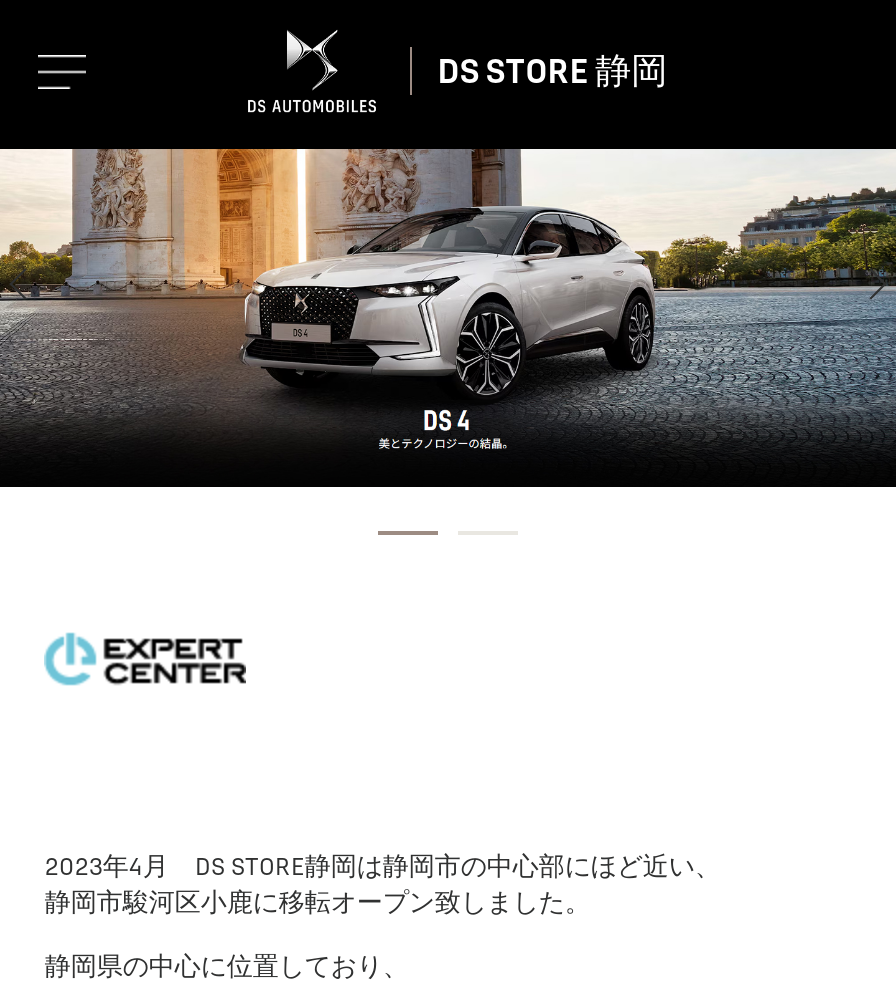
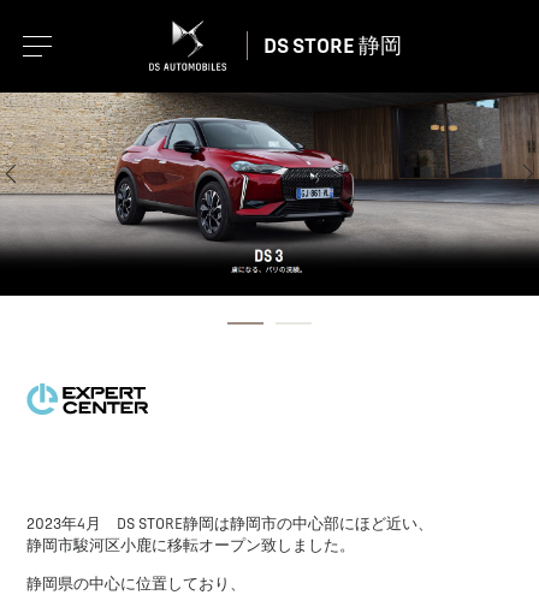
- [image]
+ [image]
